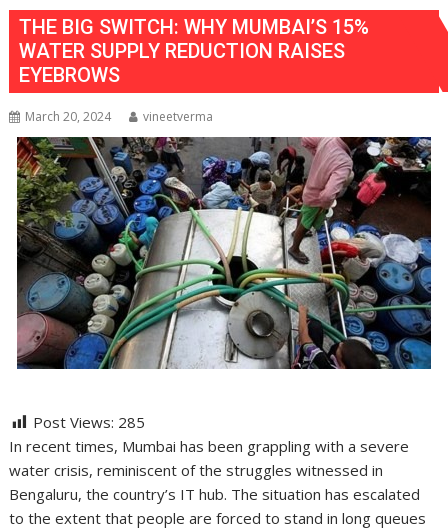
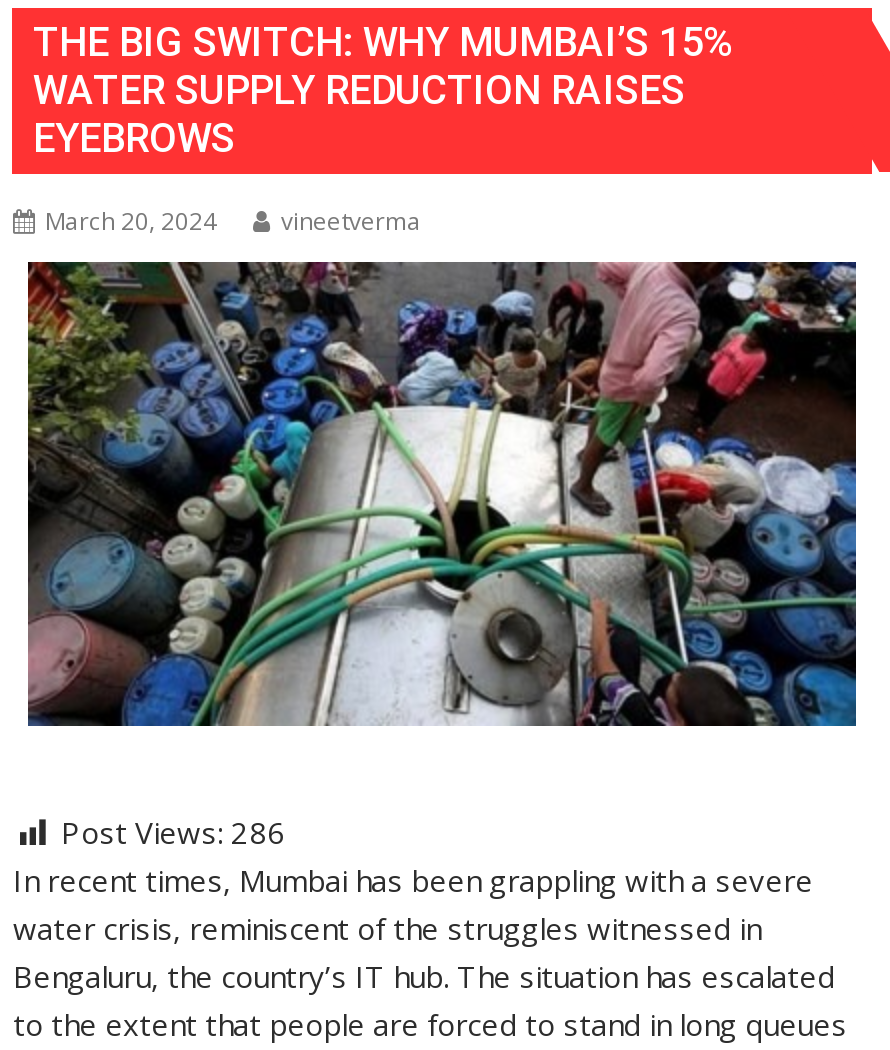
- Post Views: 285
+ Post Views: 286
